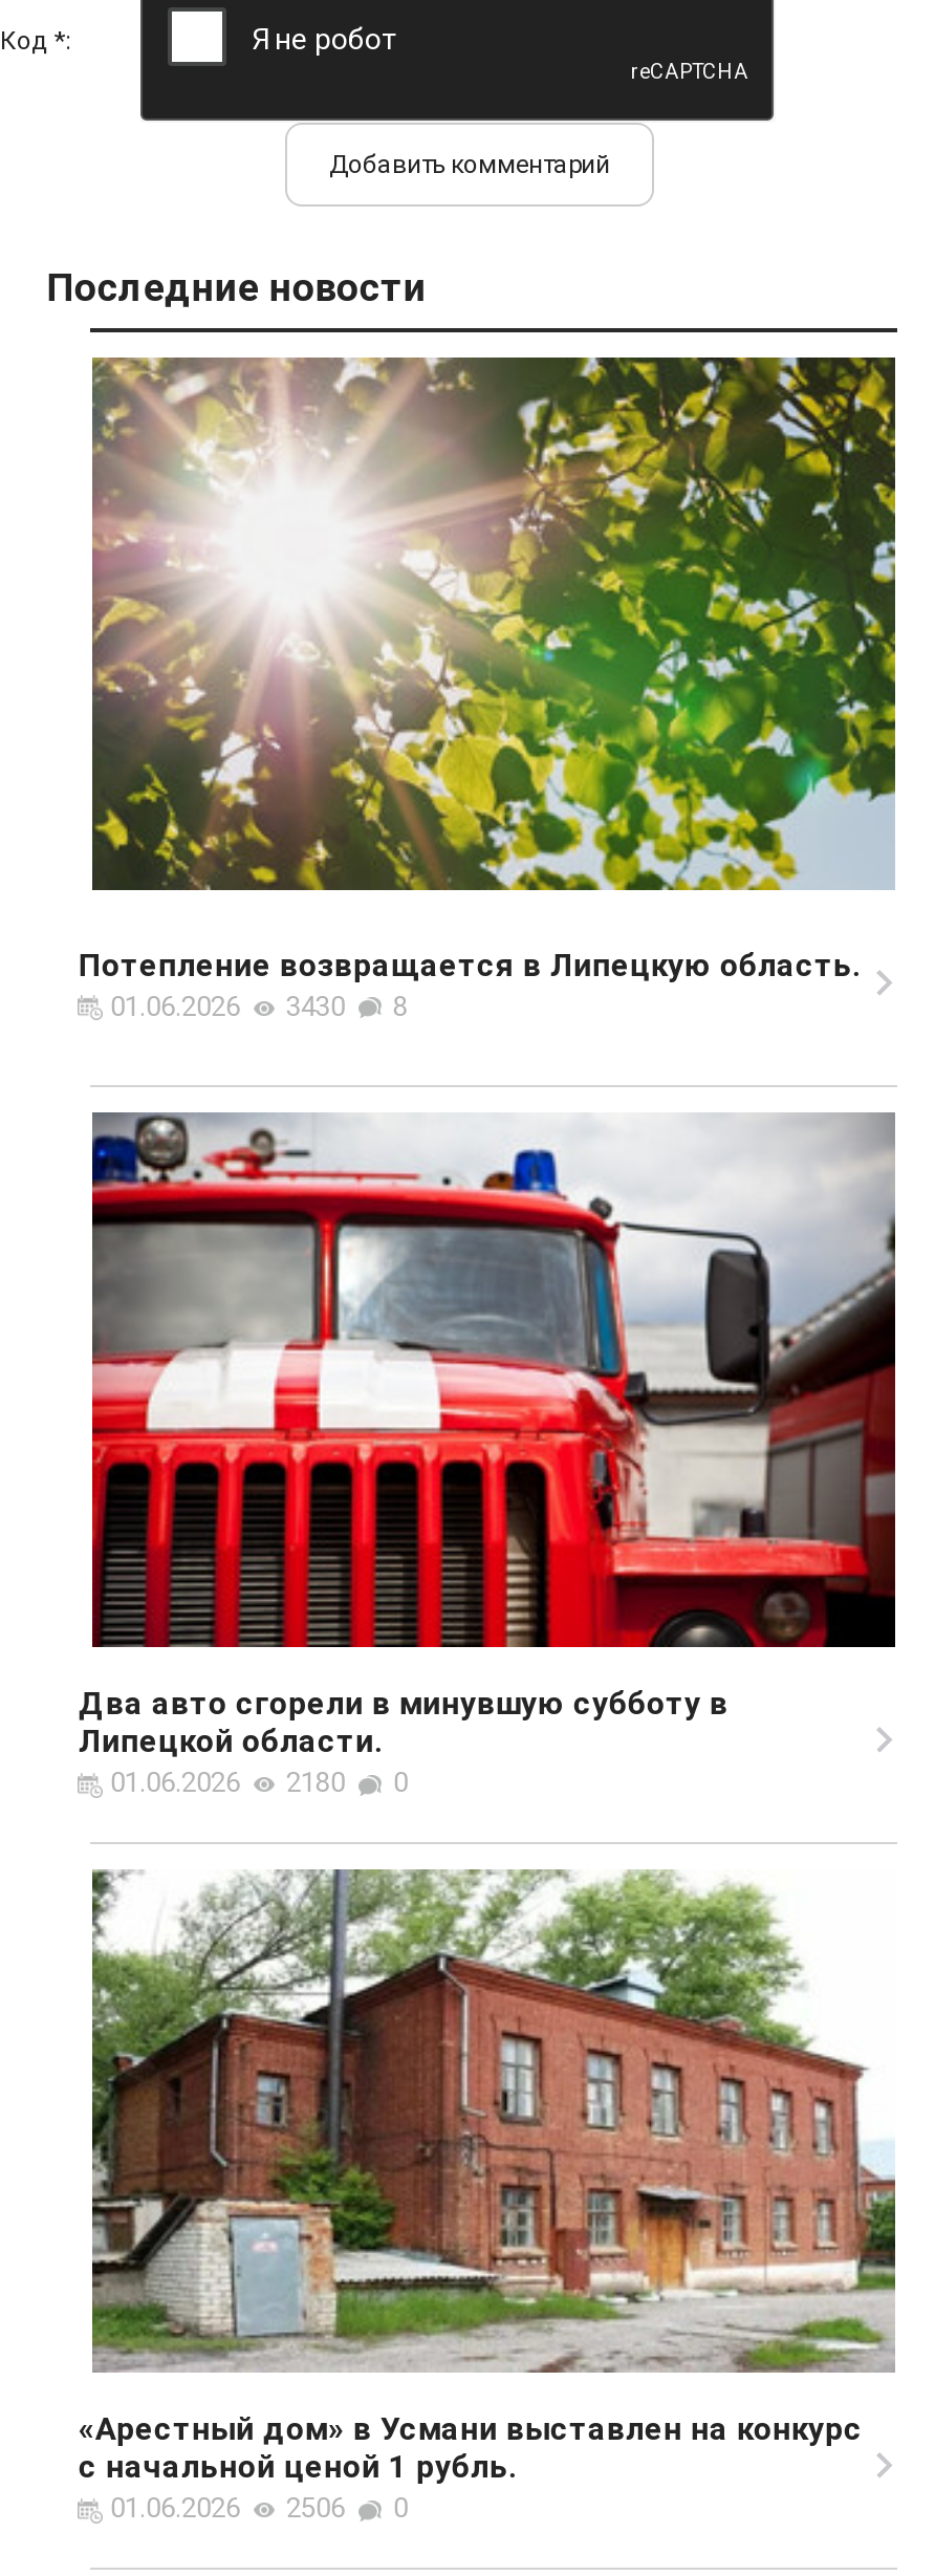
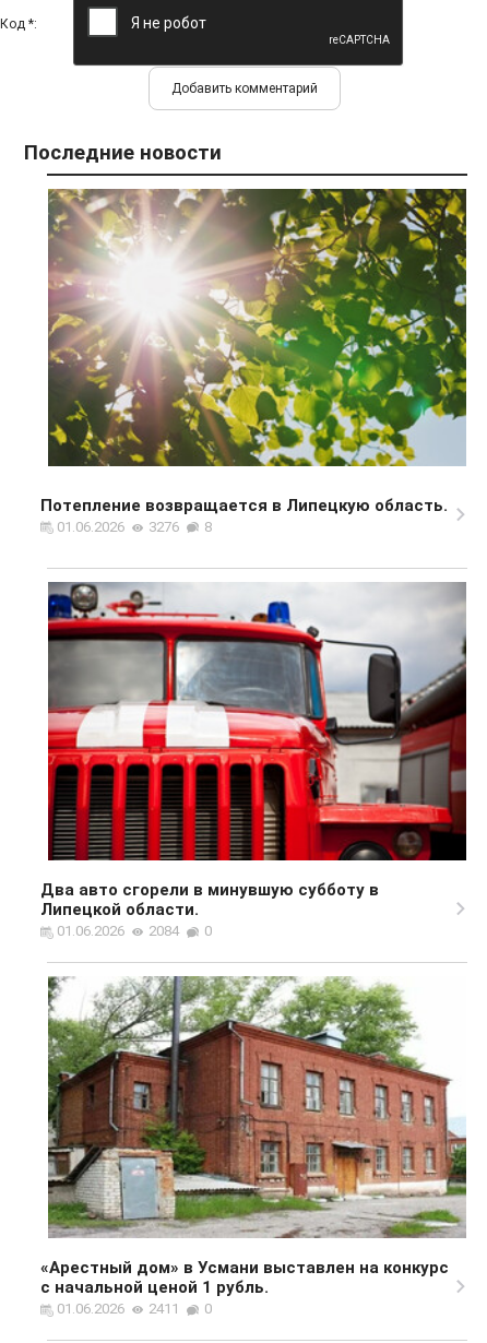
- 01.06.2026 3430 8
+ 01.06.2026 3276 8

- 01.06.2026 2180 0
+ 01.06.2026 2084 0

- 01.06.2026 2506 0
+ 01.06.2026 2411 0
